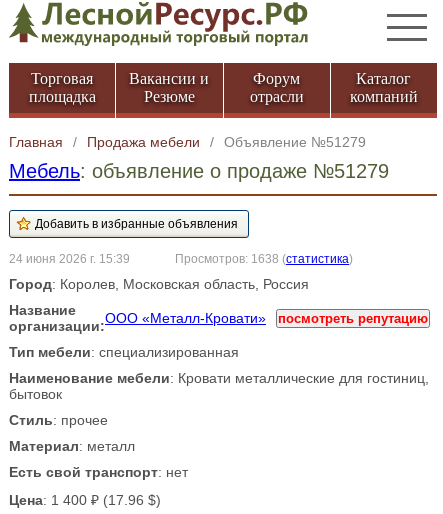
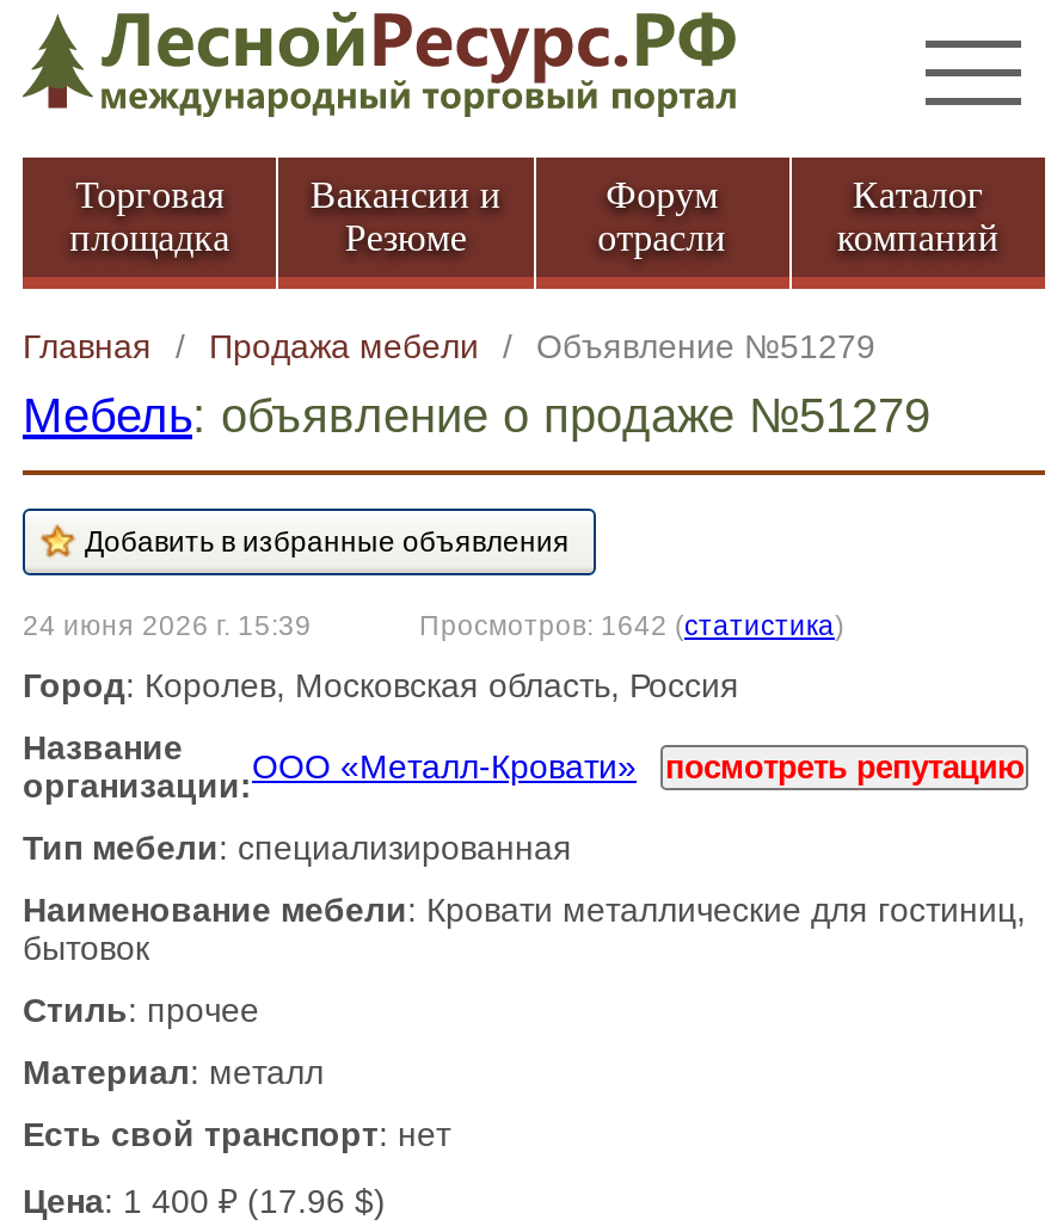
- Просмотров: 1638 (статистика)
+ Просмотров: 1642 (статистика)
